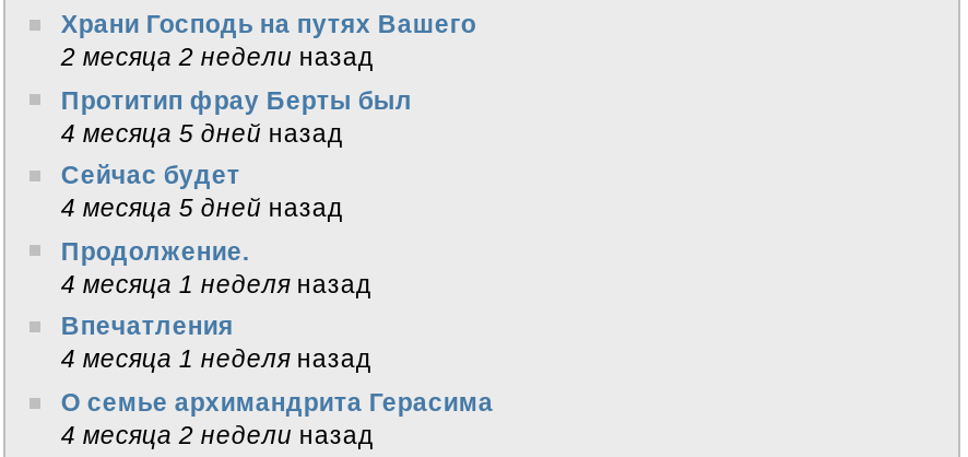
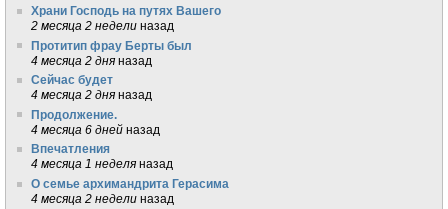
- 4 месяца 5 дней назад
+ 4 месяца 2 дня назад

- 4 месяца 5 дней назад
+ 4 месяца 2 дня назад

- 4 месяца 1 неделя назад
+ 4 месяца 6 дней назад
